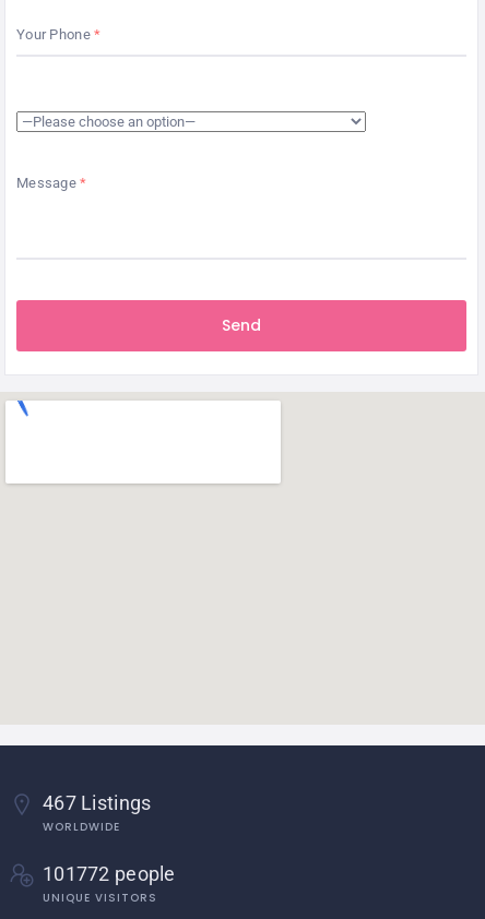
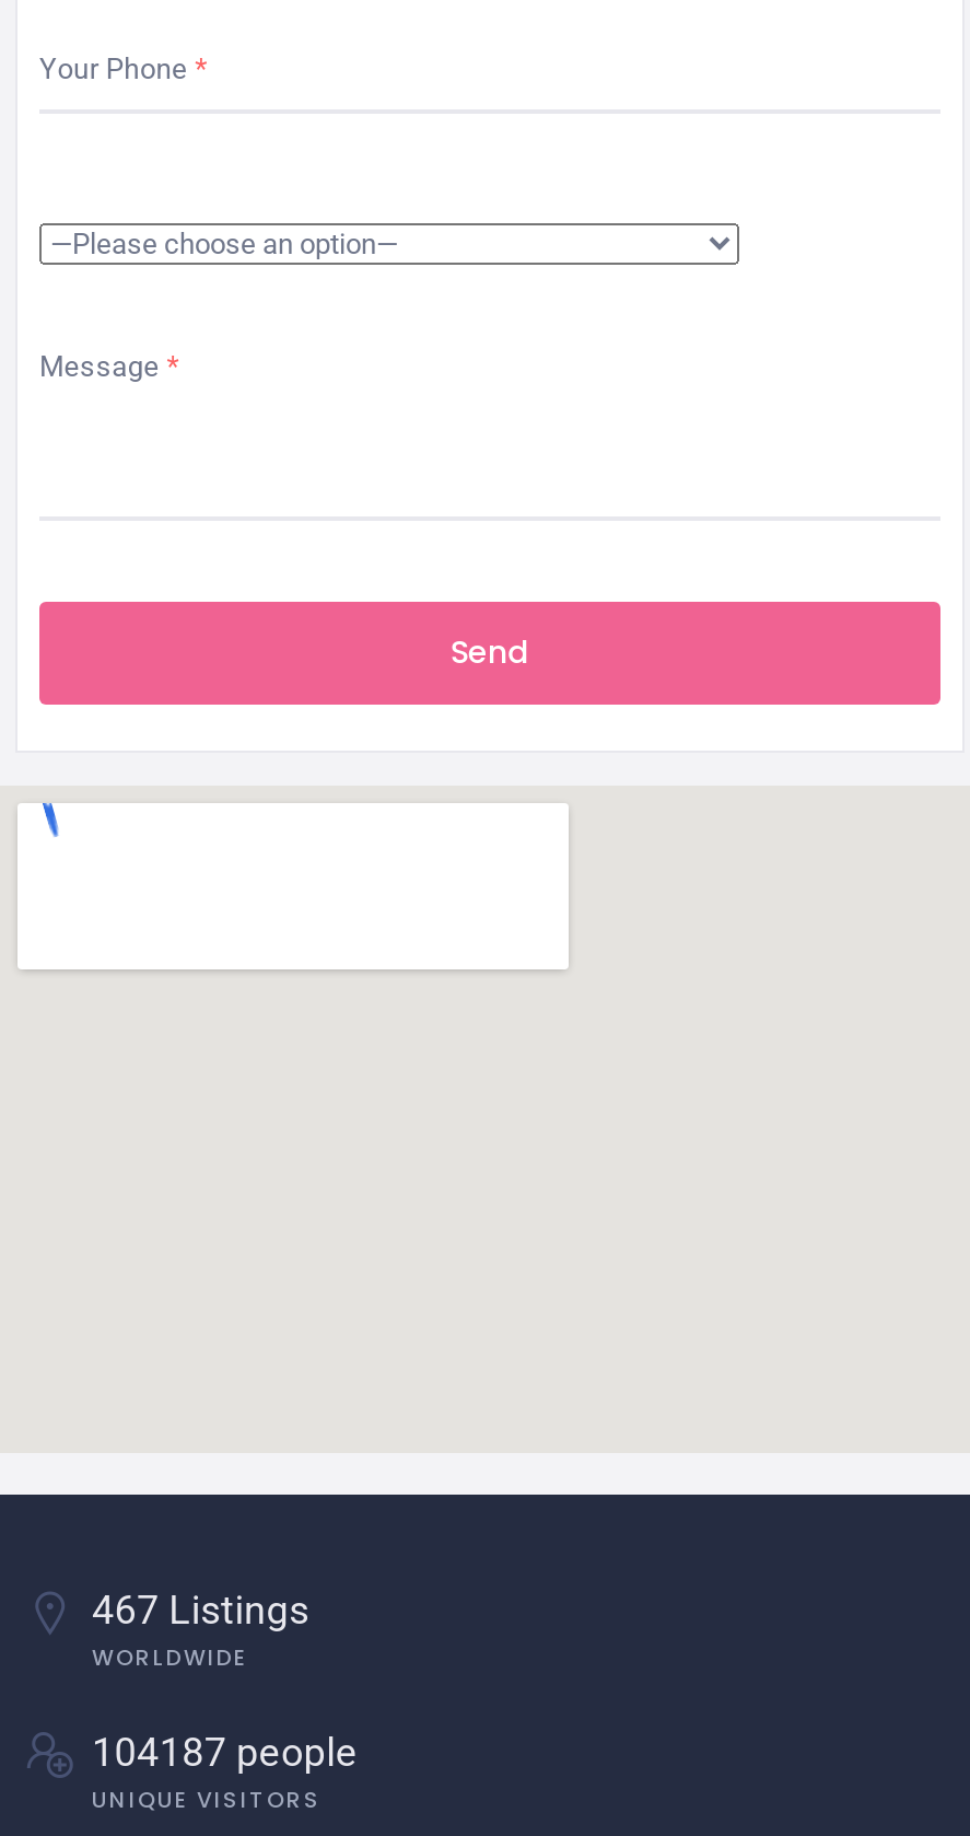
- 101772 people
+ 104187 people
